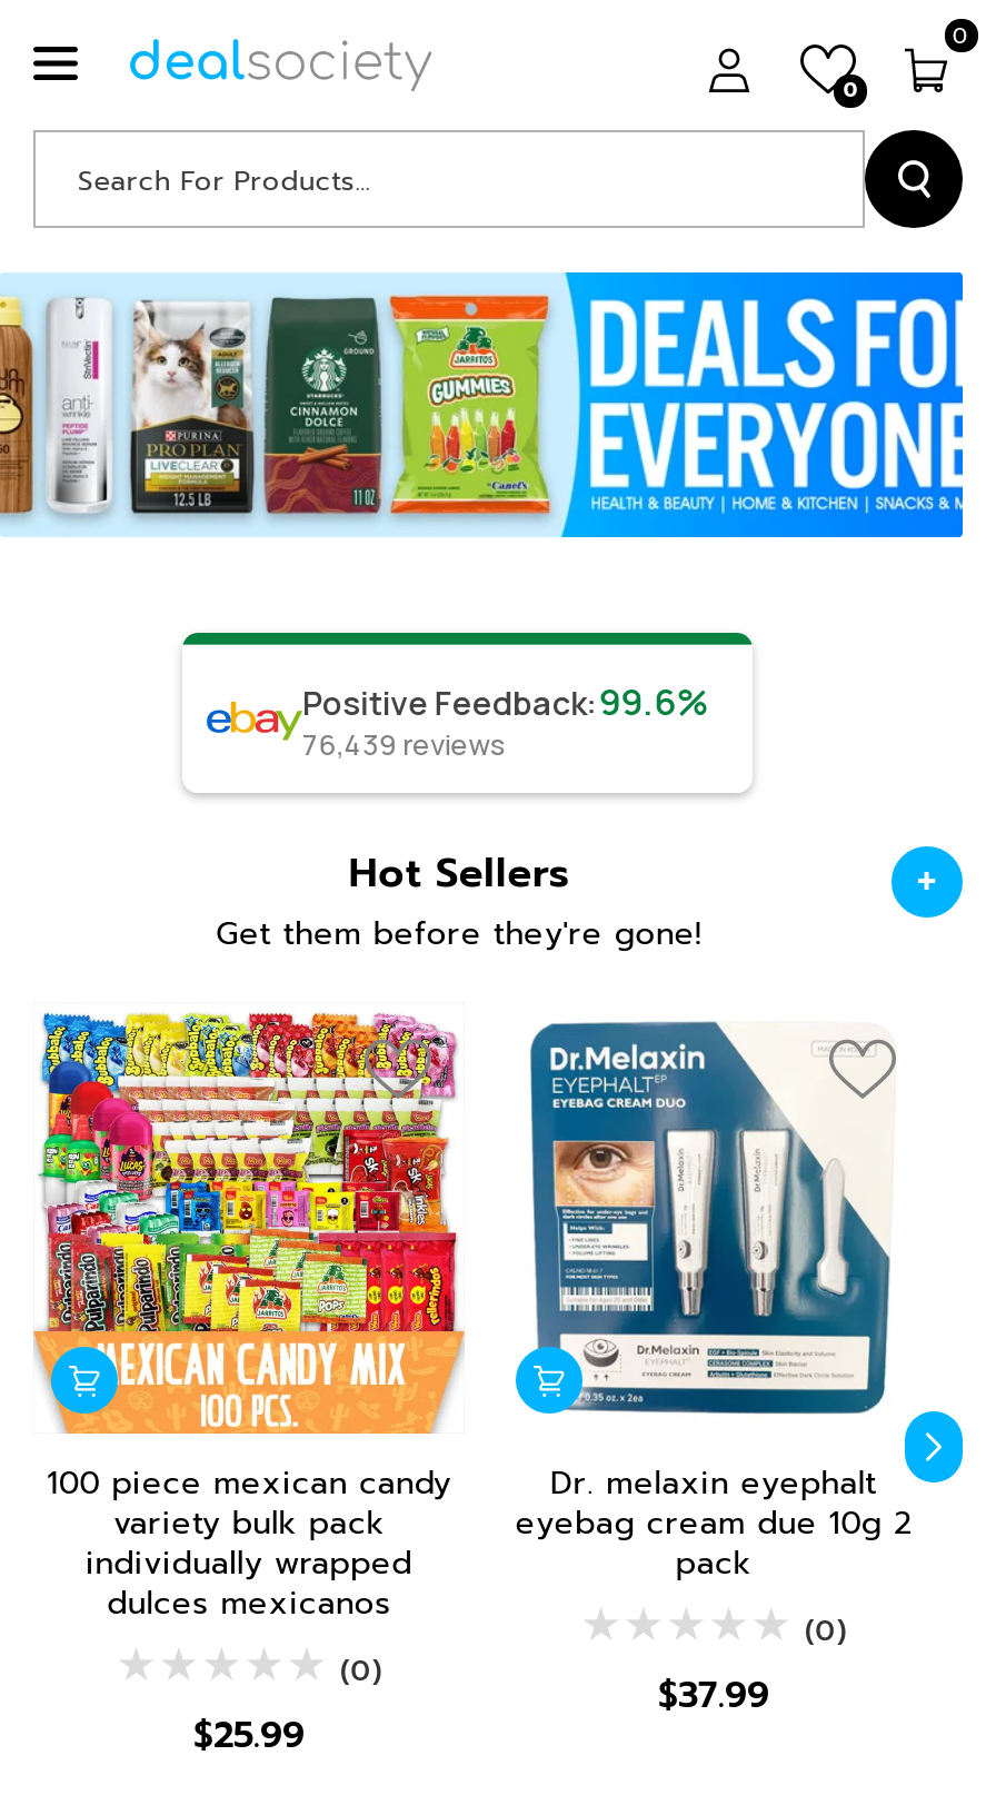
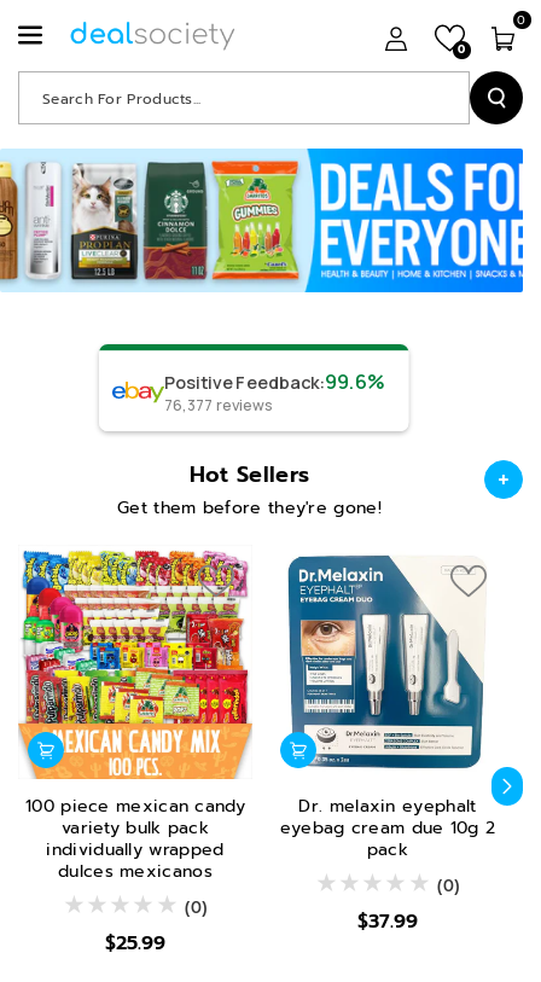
- 76,439 reviews
+ 76,377 reviews
